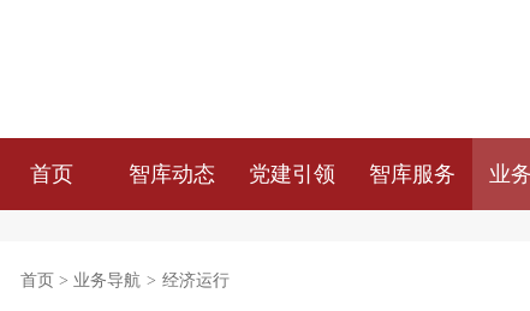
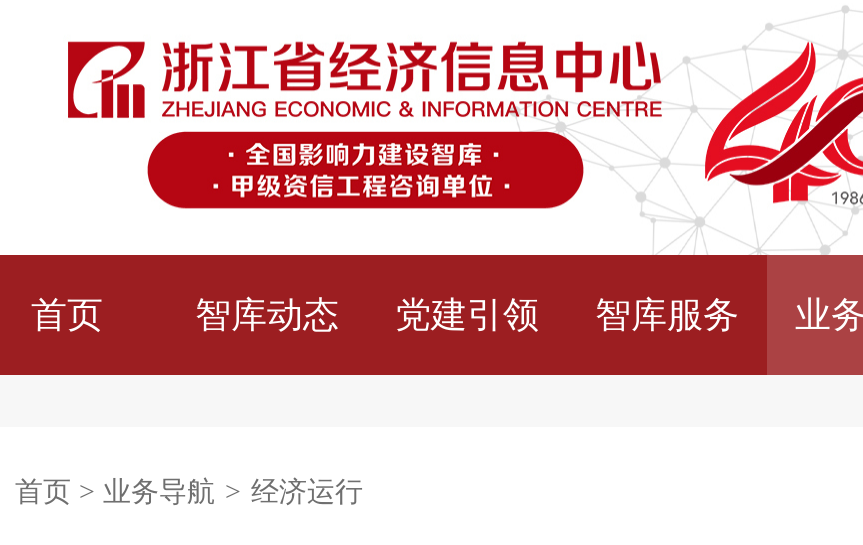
+ [image]

+ [image]
